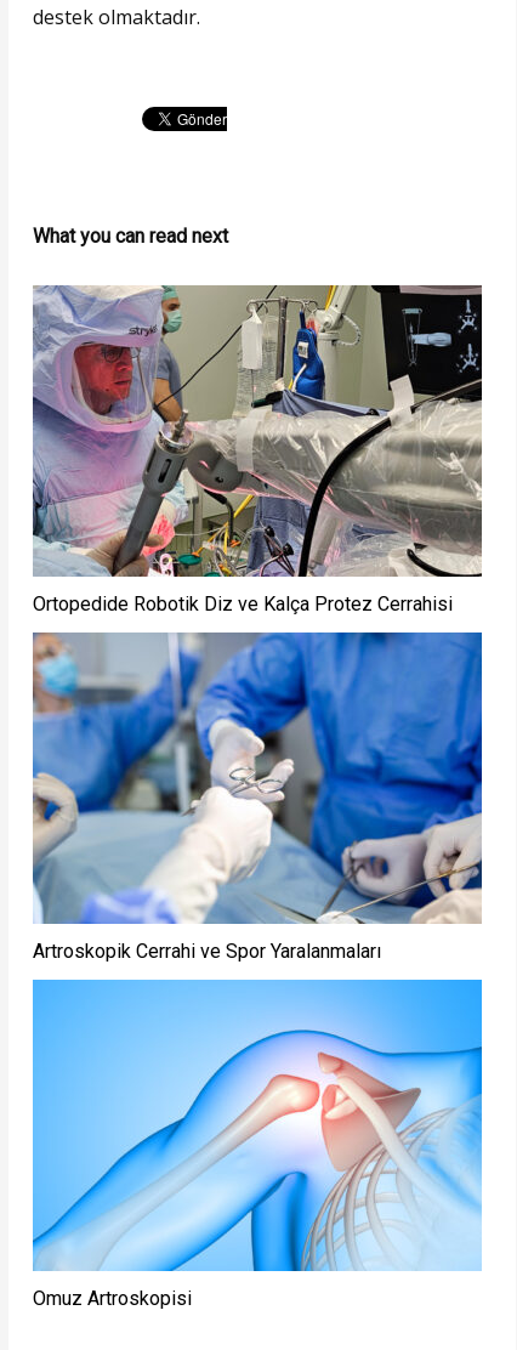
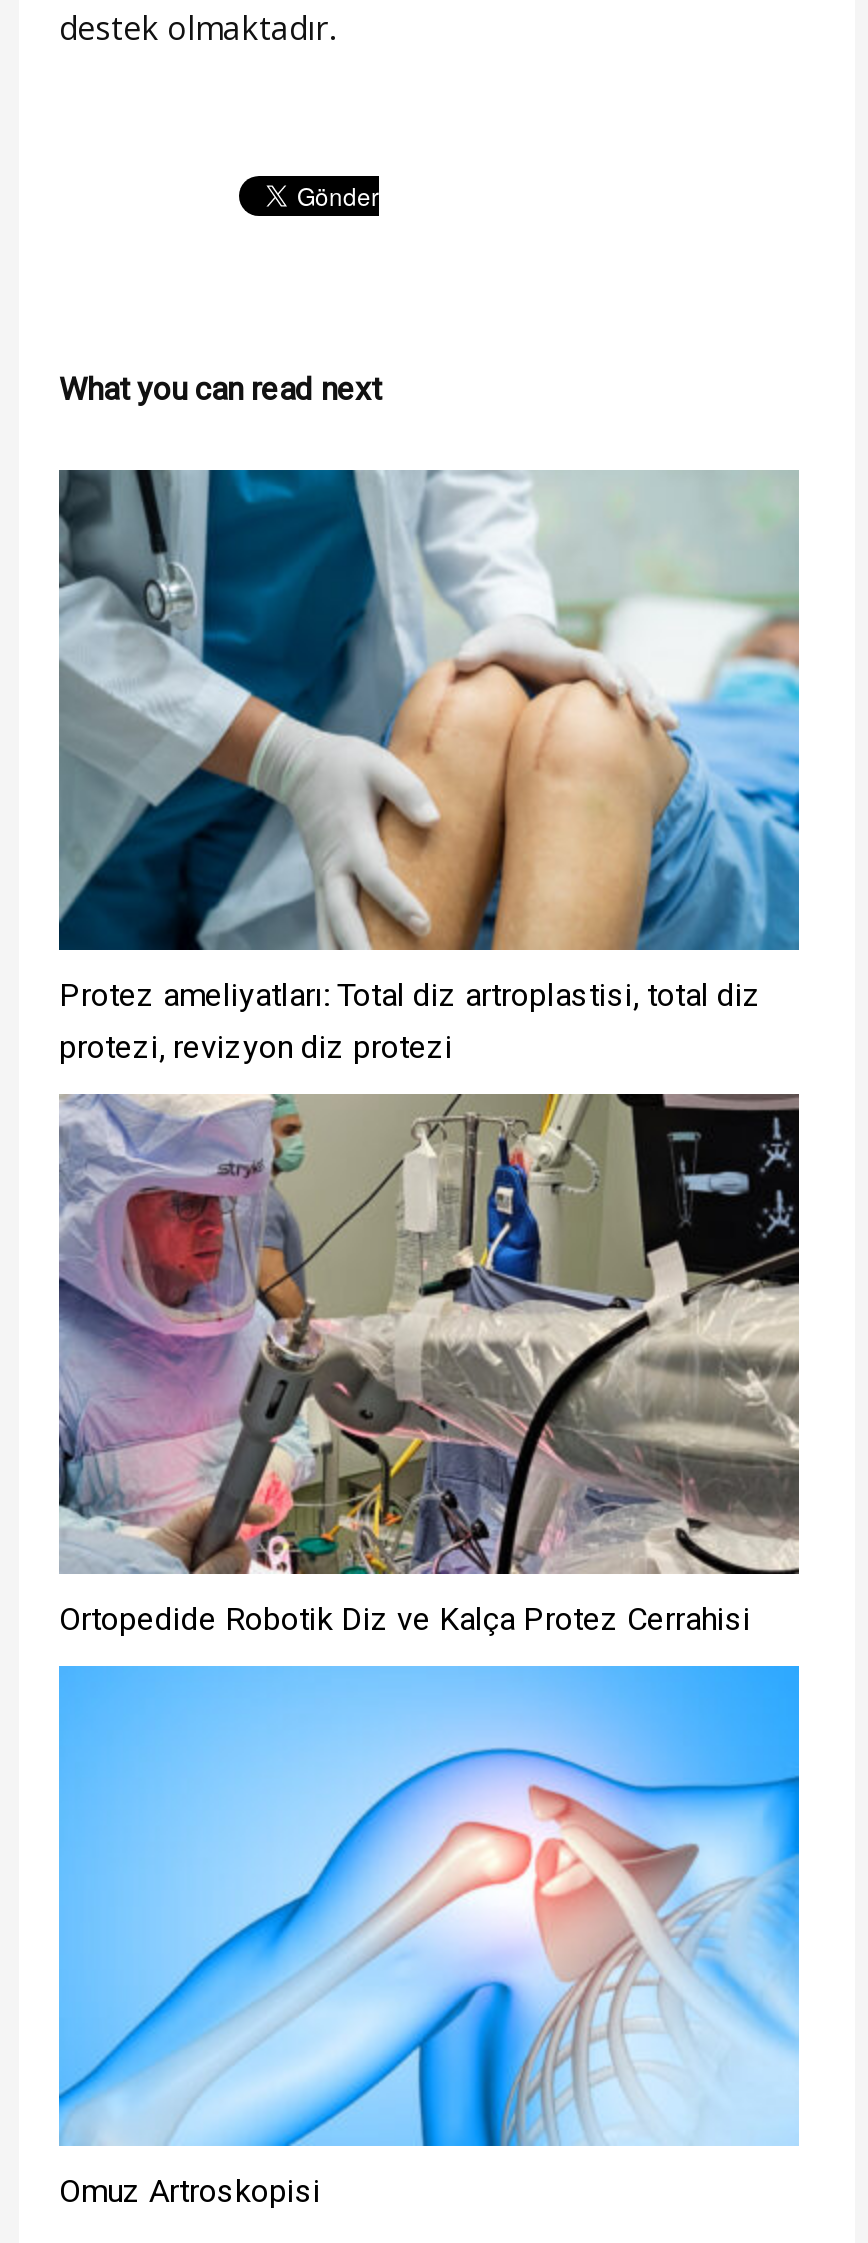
+ [image]
+ Protez ameliyatları: Total diz artroplastisi, total diz
+ protezi, revizyon diz protezi

moved down: [image] | Ortopedide Robotik Diz ve Kalça Protez Cerrahisi

- [image]
- Artroskopik Cerrahi ve Spor Yaralanmaları
